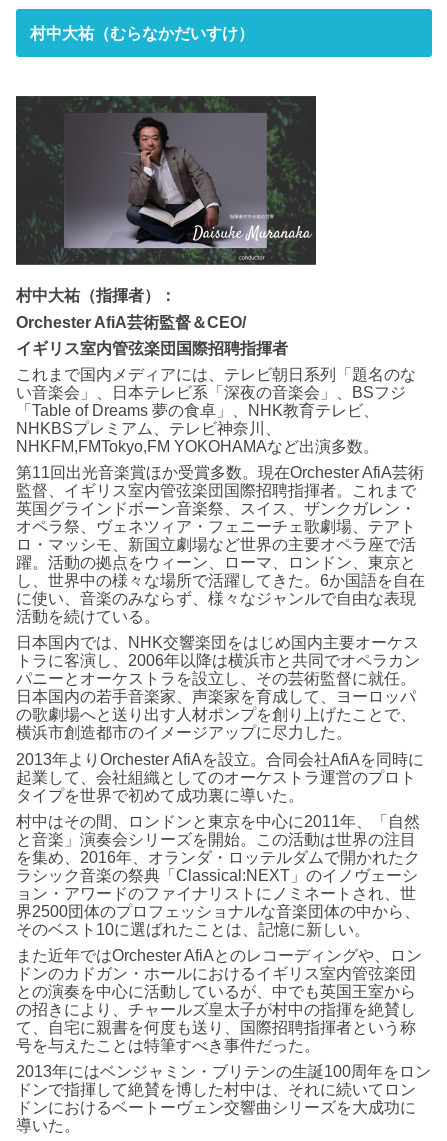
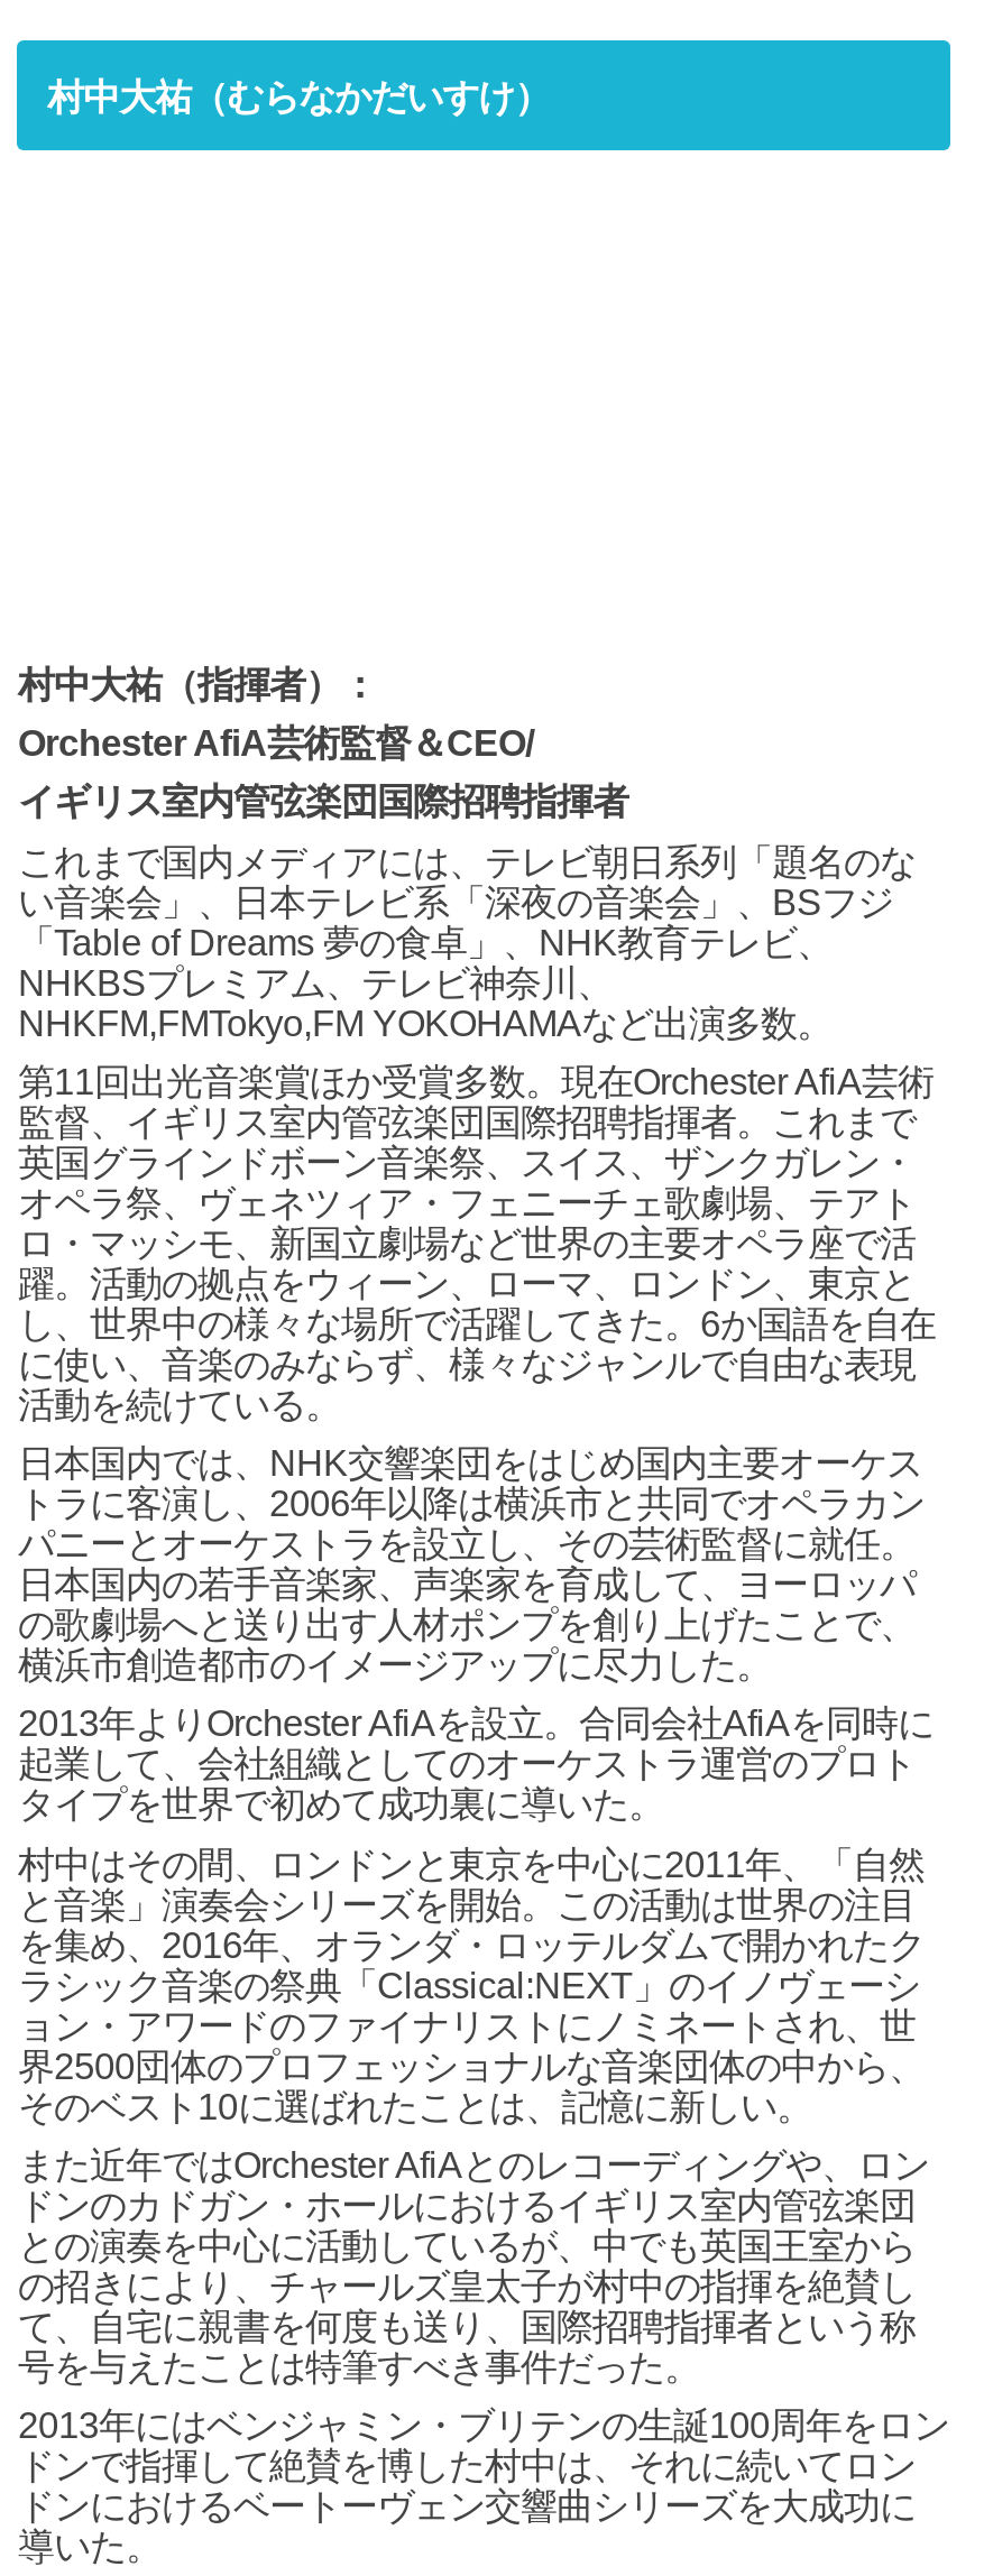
- [image]
